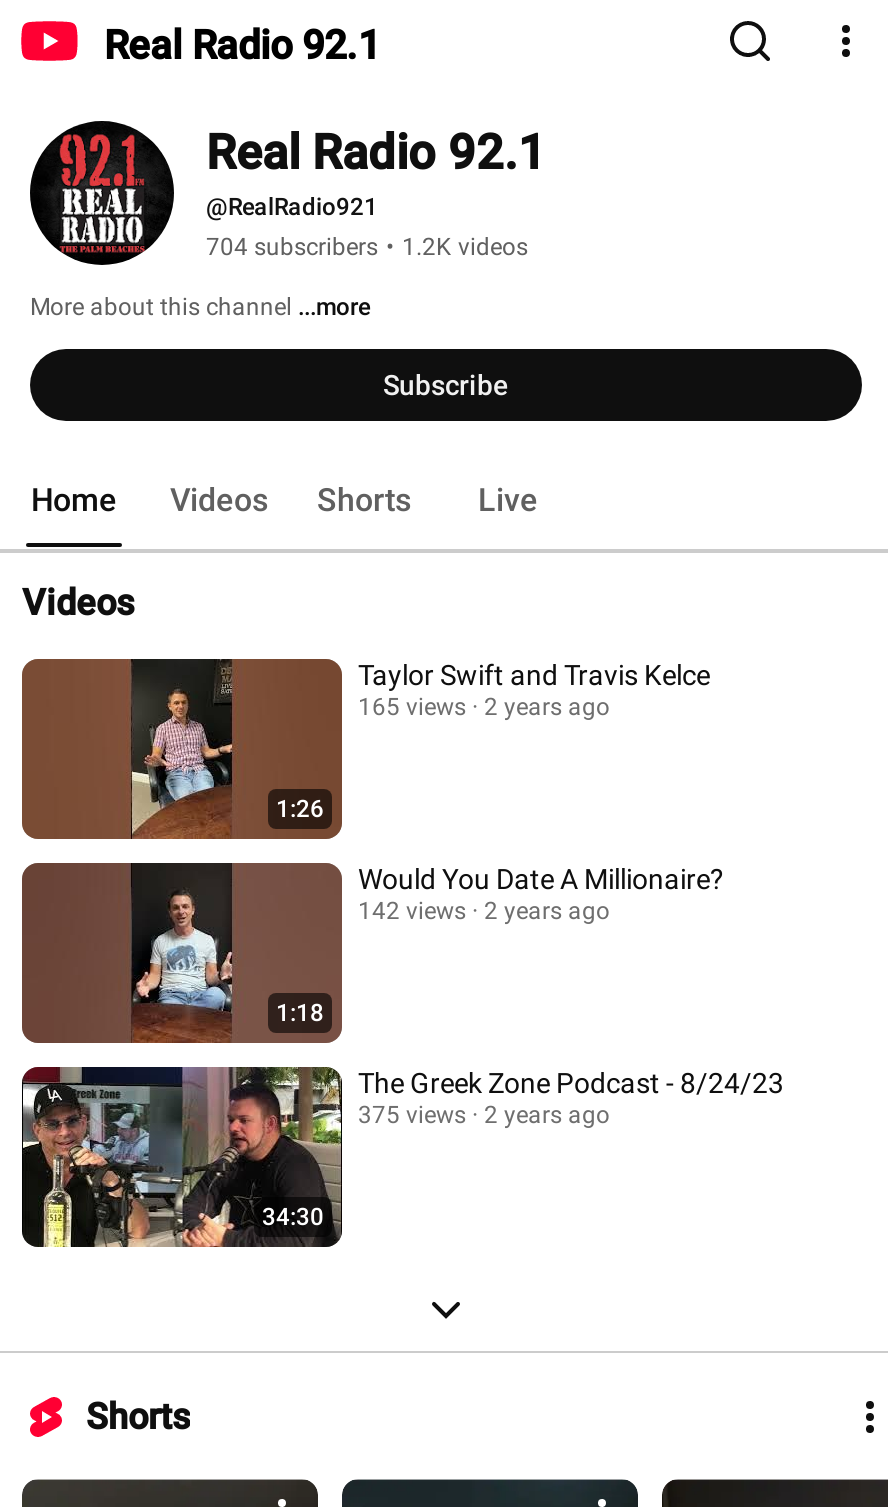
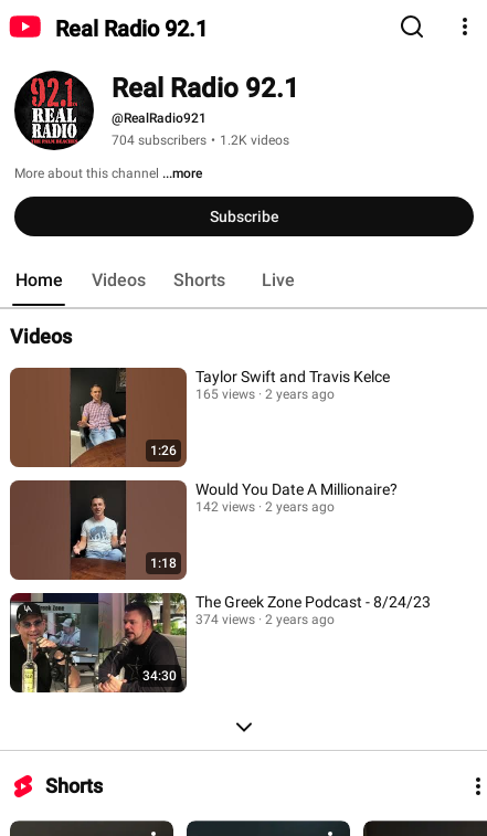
- 375 views 2 years ago
+ 374 views 2 years ago
